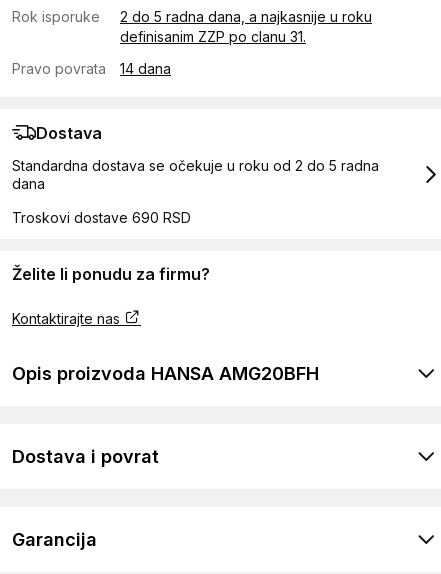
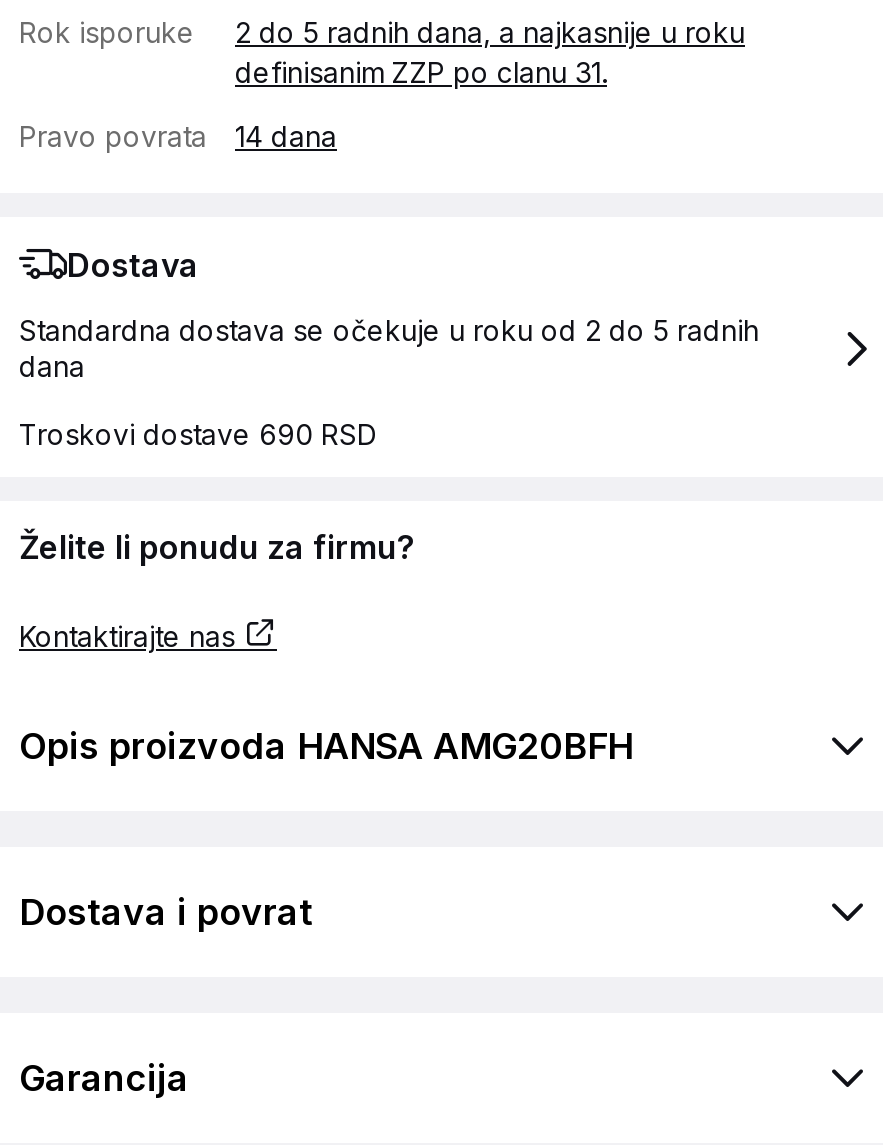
- 2 do 5 radna dana, a najkasnije u roku
+ 2 do 5 radnih dana, a najkasnije u roku

- Standardna dostava se očekuje u roku od 2 do 5 radna
+ Standardna dostava se očekuje u roku od 2 do 5 radnih
